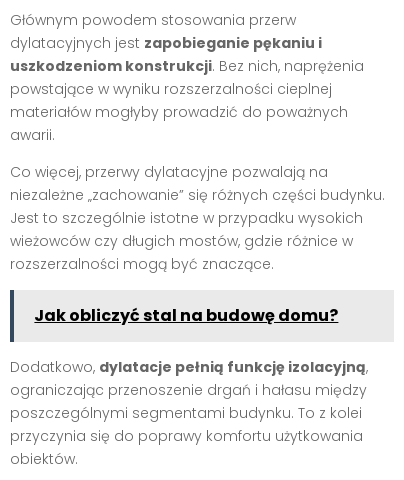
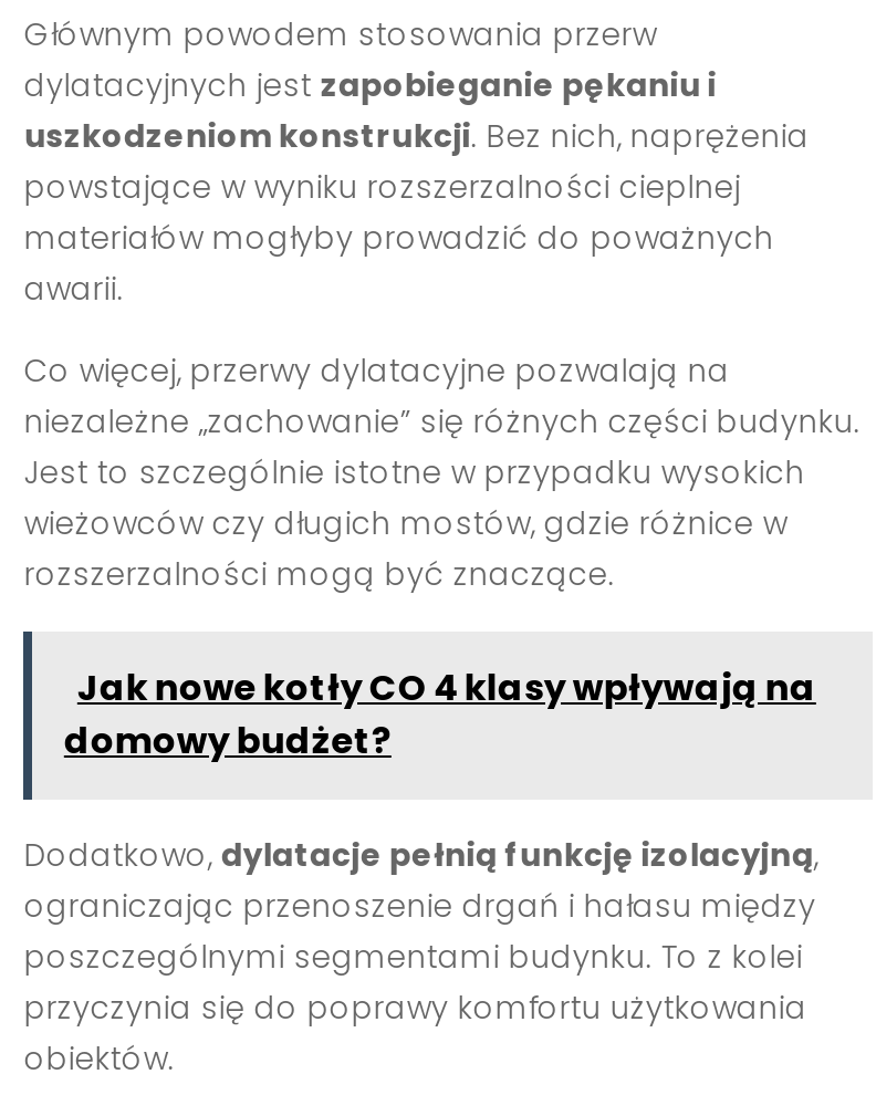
- Jak obliczyć stal na budowę domu?
+ Jak nowe kotły CO 4 klasy wpływają na
+ domowy budżet?
